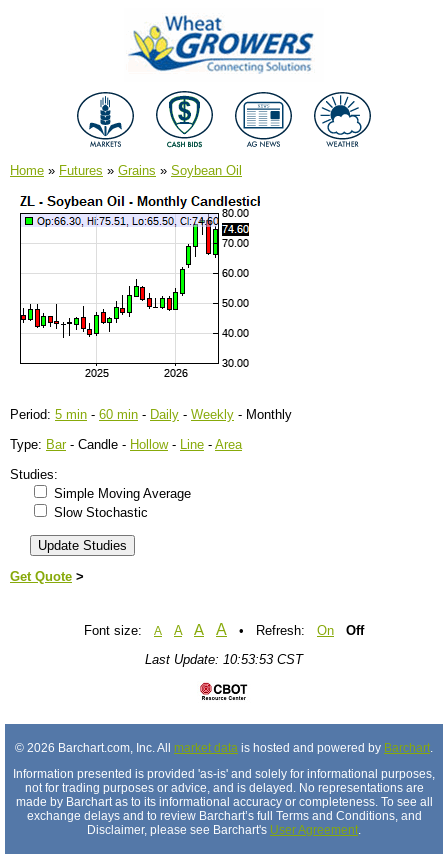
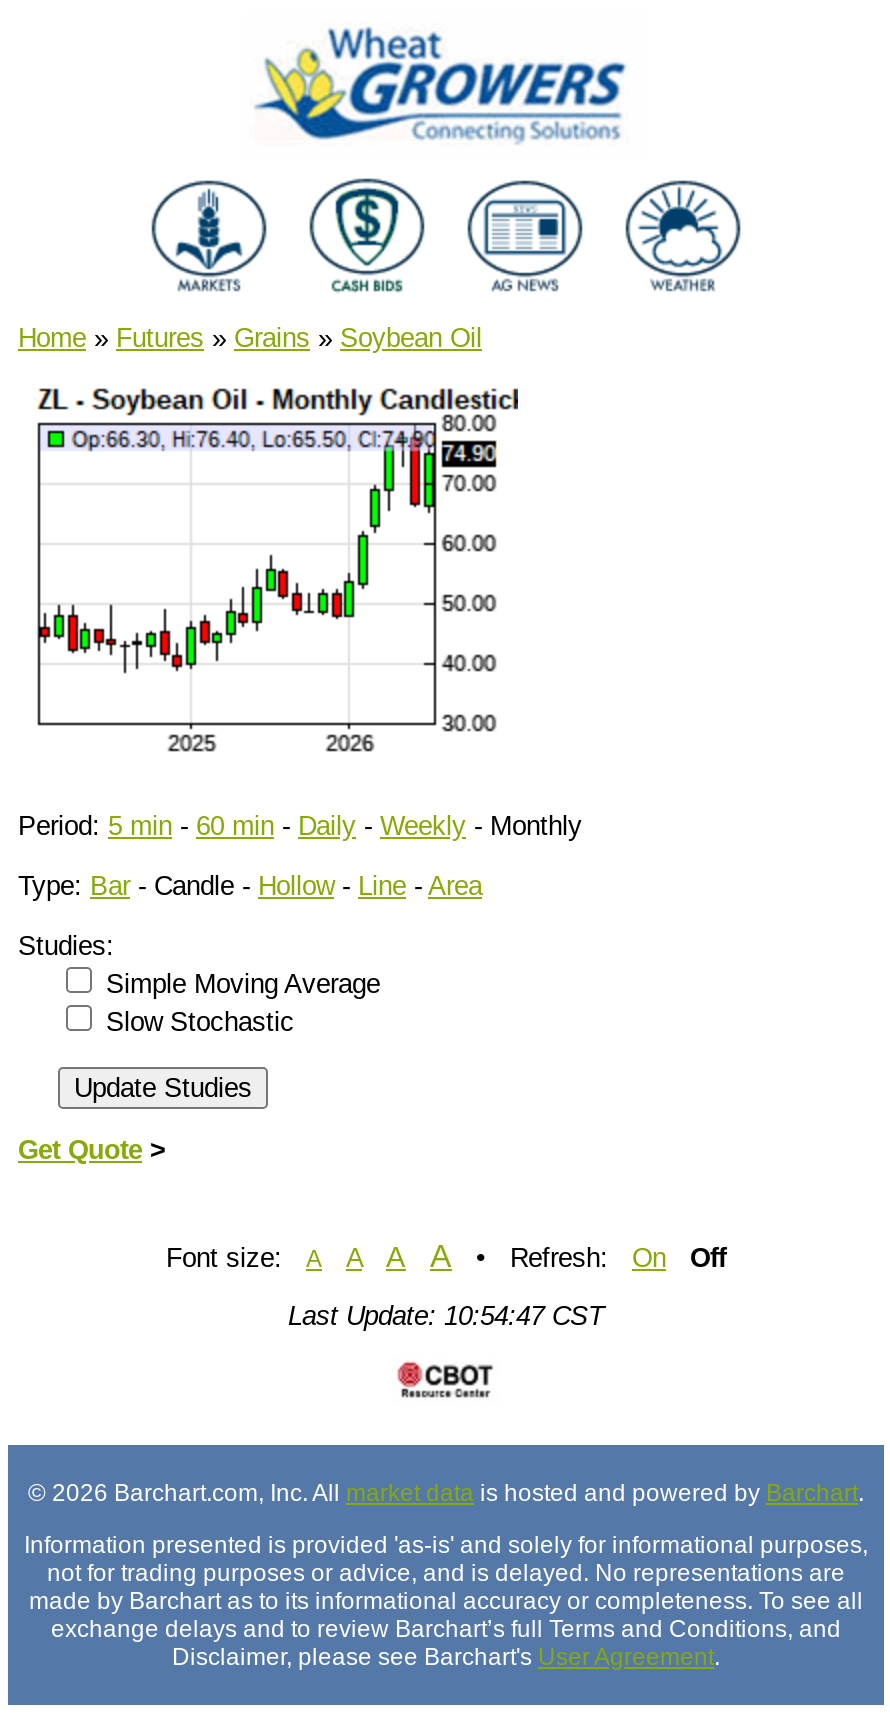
- Last Update: 10:53:53 CST
+ Last Update: 10:54:47 CST
